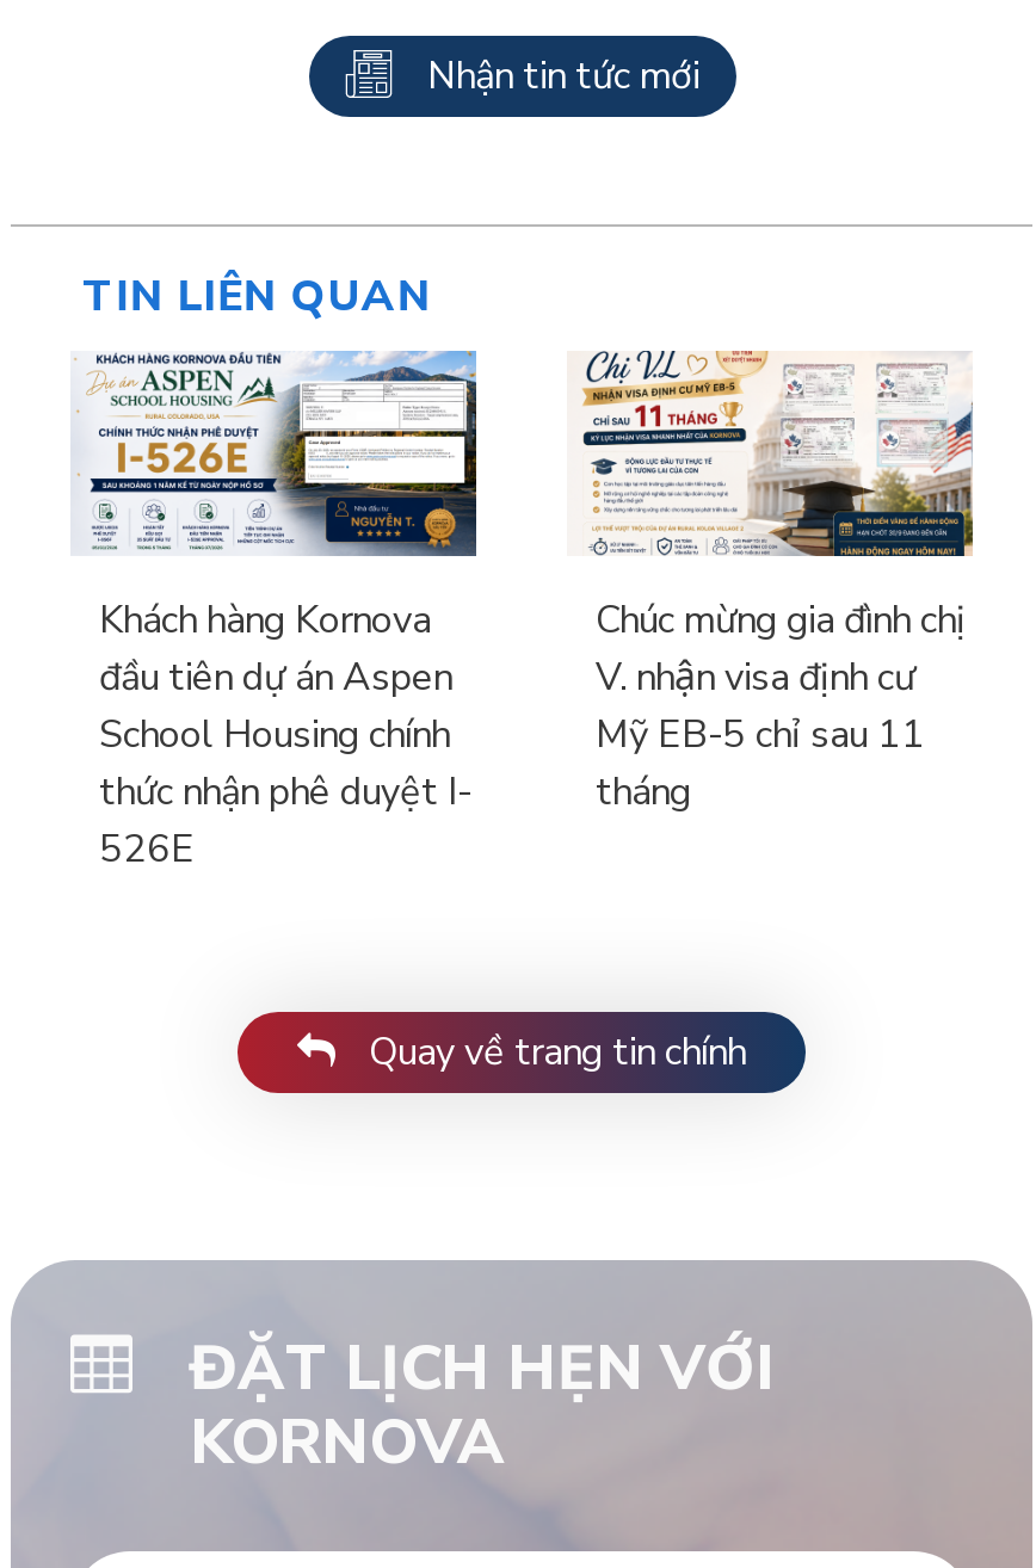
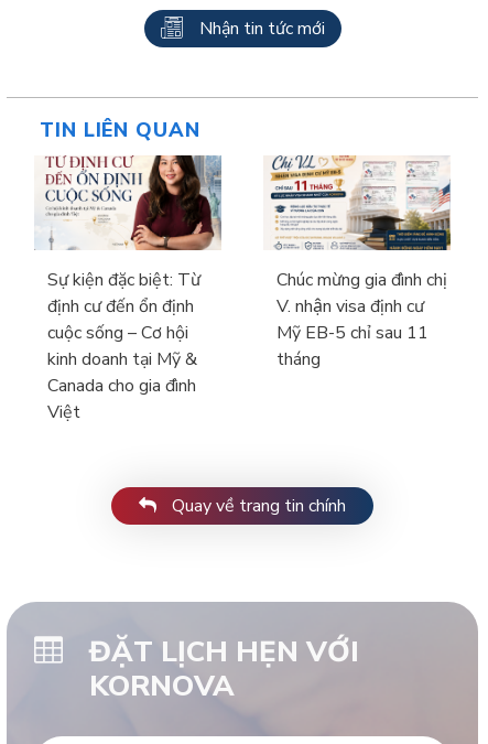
- [image]
- Khách hàng Kornova
- đầu tiên dự án Aspen
- School Housing chính
- thức nhận phê duyệt I-
- 526E
+ [image]
+ Sự kiện đặc biệt: Từ
+ định cư đến ổn định
+ cuộc sống – Cơ hội
+ kinh doanh tại Mỹ &
+ Canada cho gia đình
+ Việt
